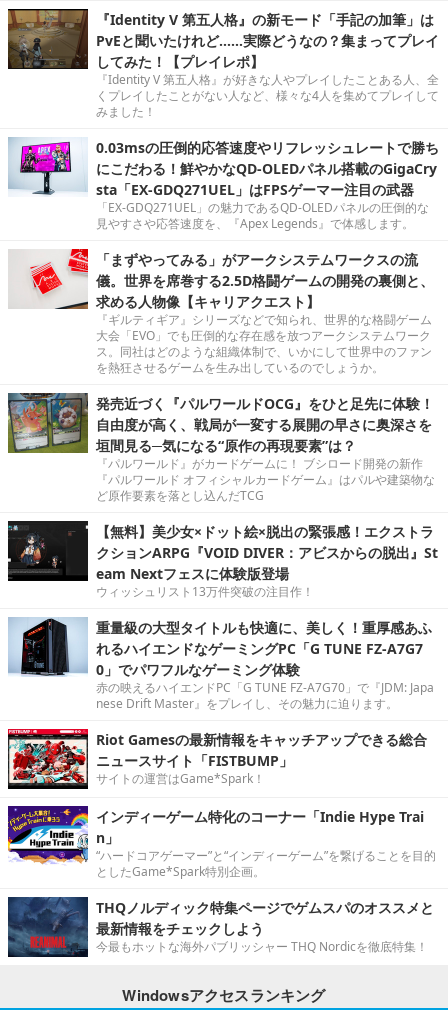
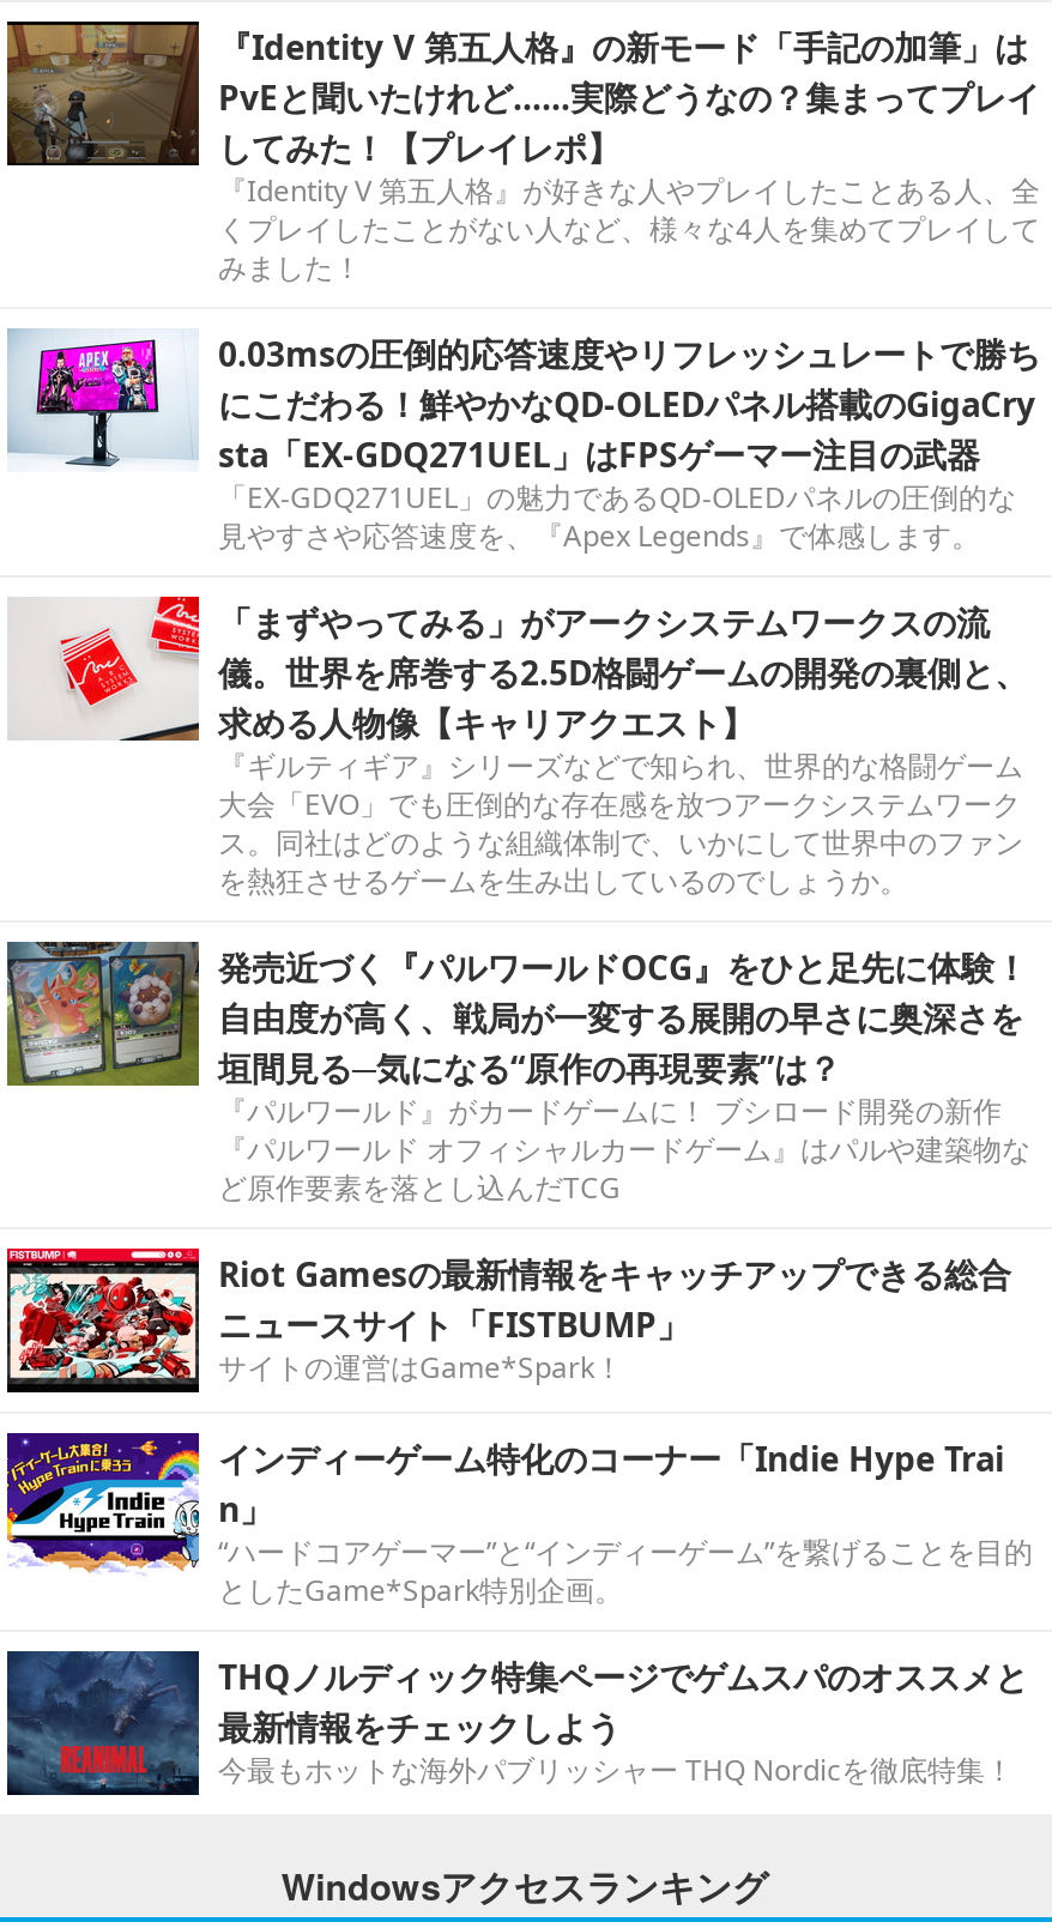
- [image]
- 【無料】美少女×ドット絵×脱出の緊張感！エクストラ
- クションARPG『VOID DIVER：アビスからの脱出』St
- eam Nextフェスに体験版登場
- ウィッシュリスト13万件突破の注目作！
- 重量級の大型タイトルも快適に、美しく！重厚感あふ
- れるハイエンドなゲーミングPC「G TUNE FZ-A7G7
- 0」でパワフルなゲーミング体験
- 赤の映えるハイエンドPC「G TUNE FZ-A7G70」で『JDM: Japa
- nese Drift Master』をプレイし、その魅力に迫ります。

- [image]
